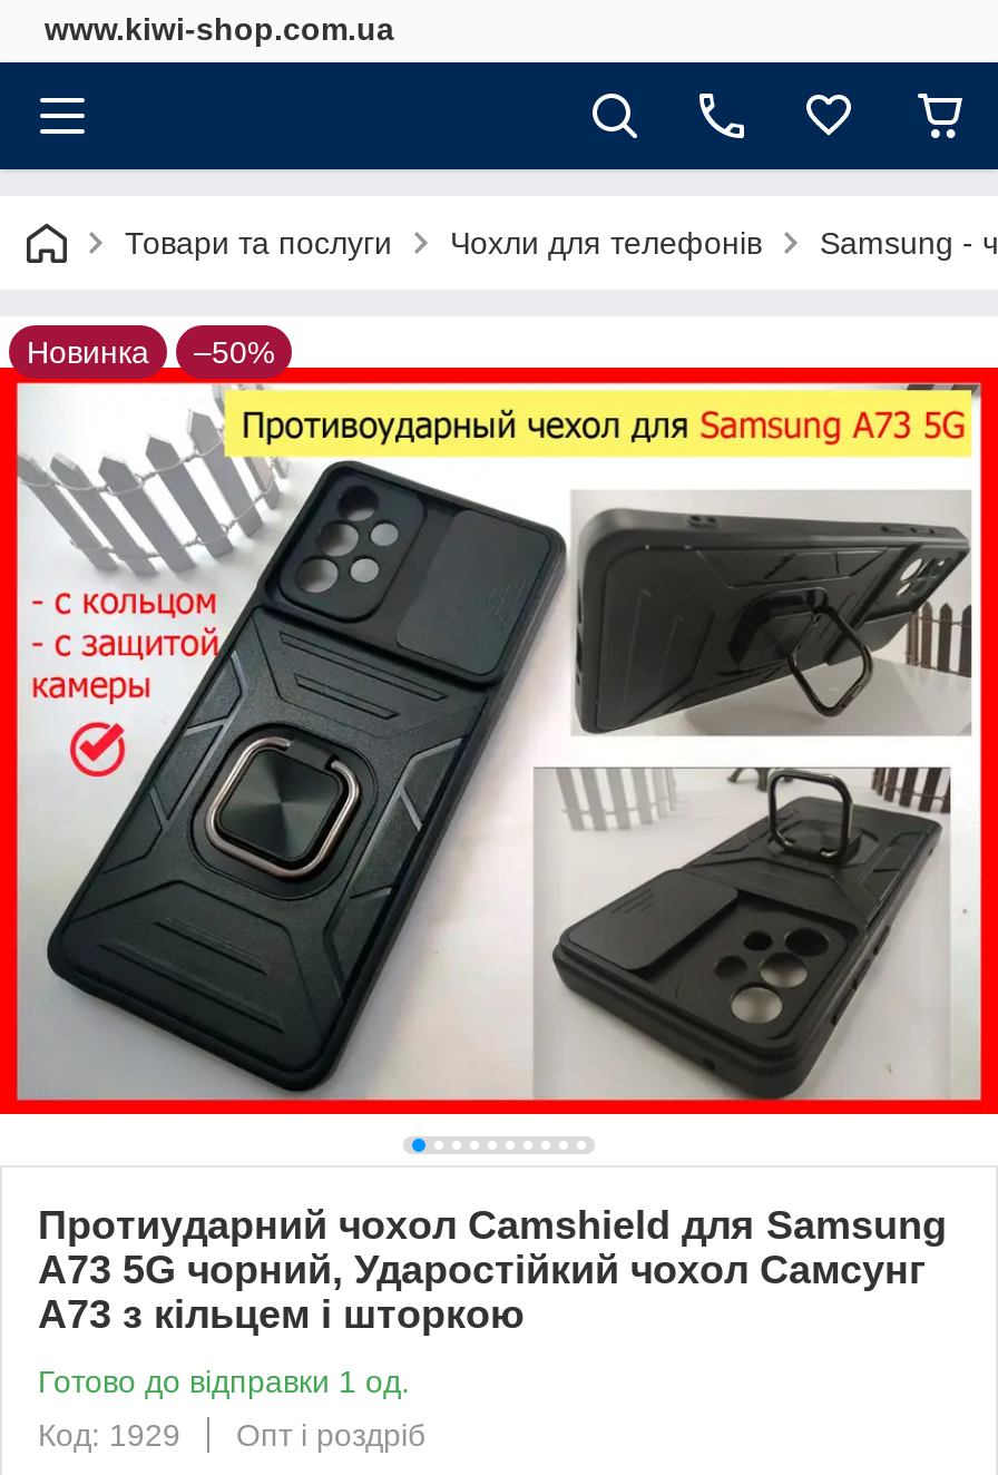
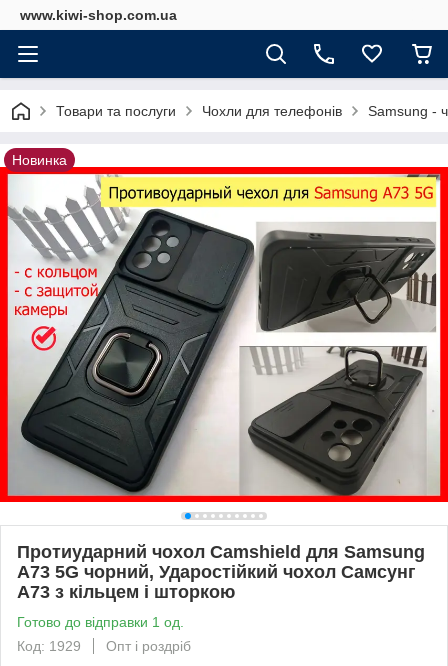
- –50%
